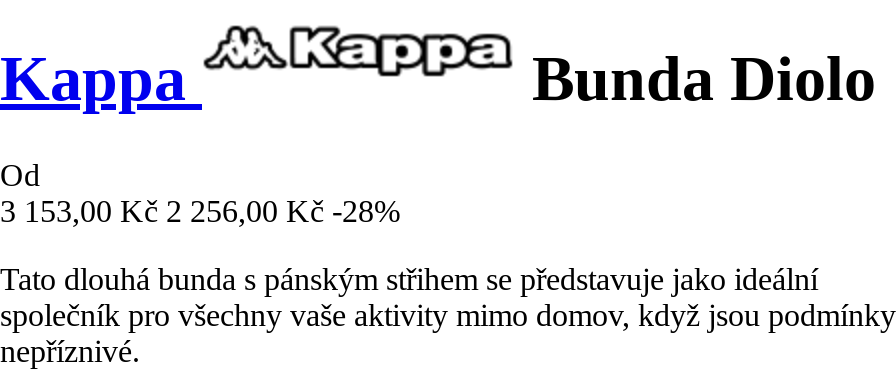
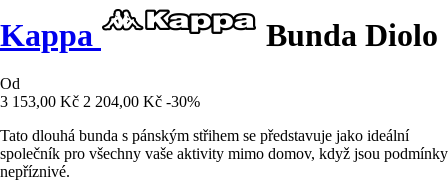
- 3 153,00 Kč 2 256,00 Kč -28%
+ 3 153,00 Kč 2 204,00 Kč -30%
